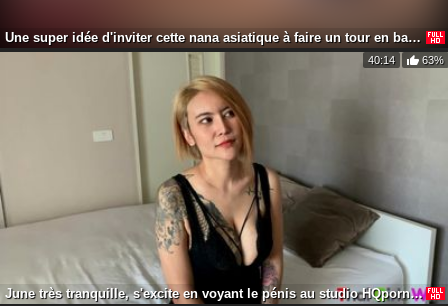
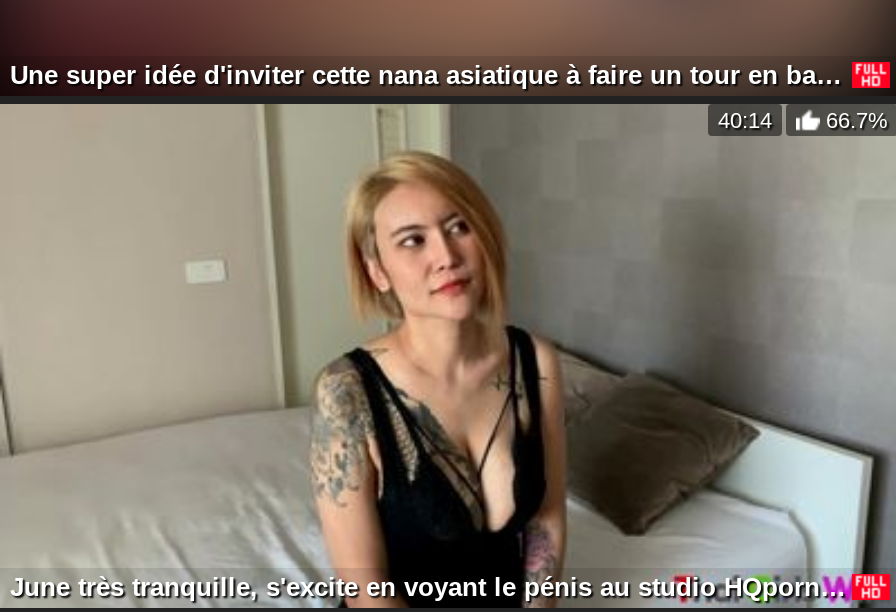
- 63%
+ 66.7%
